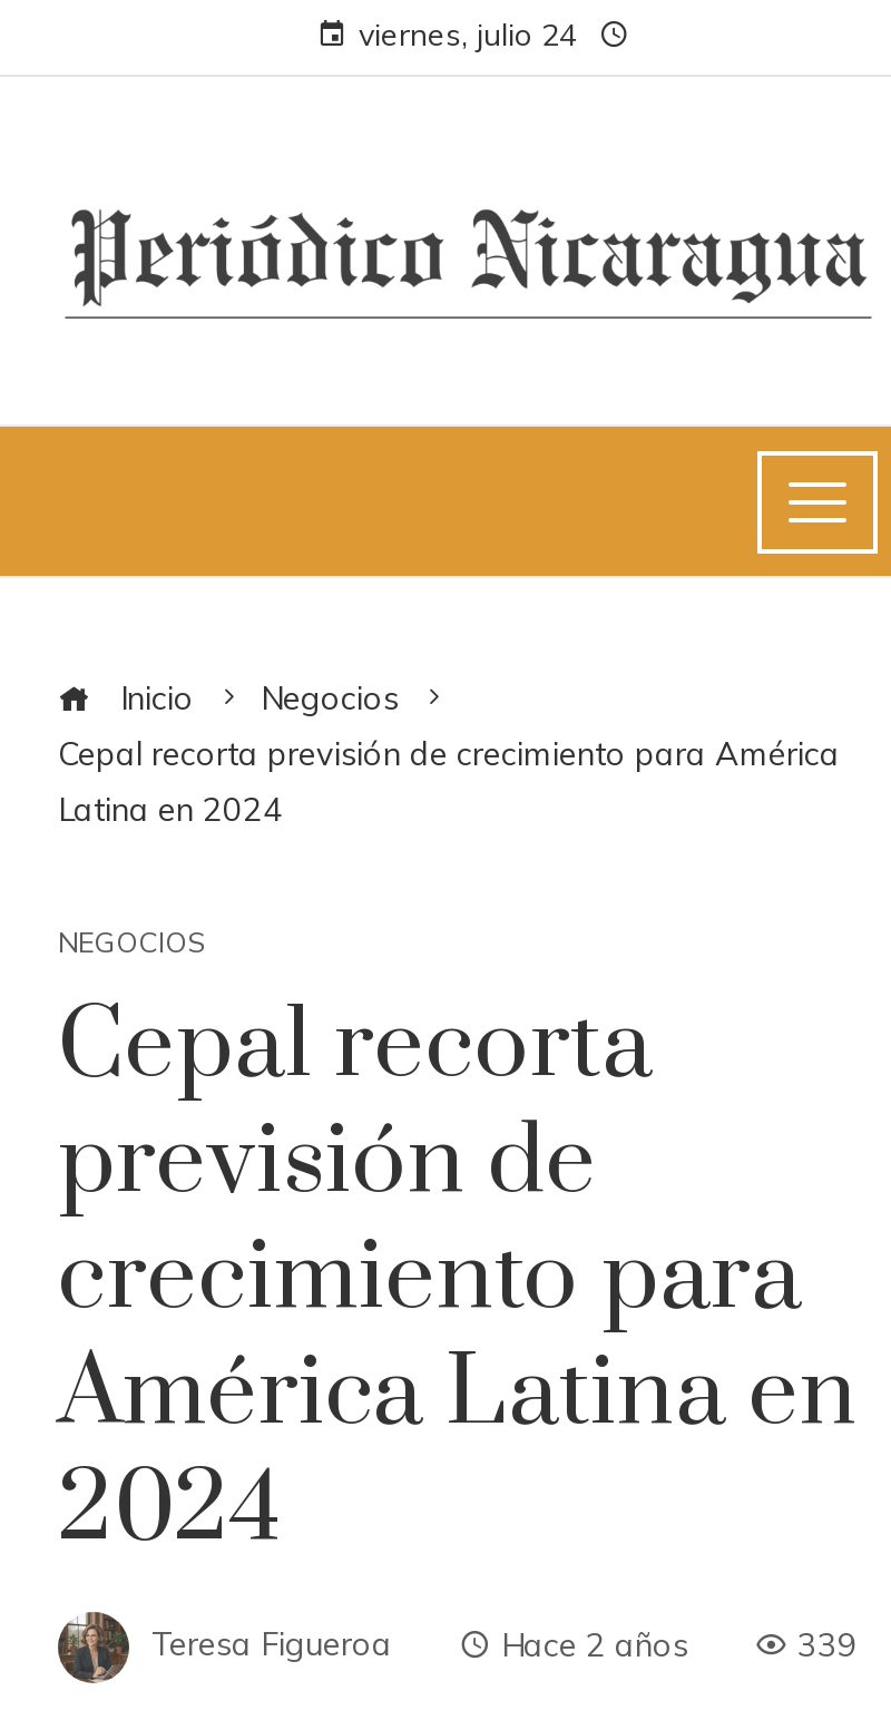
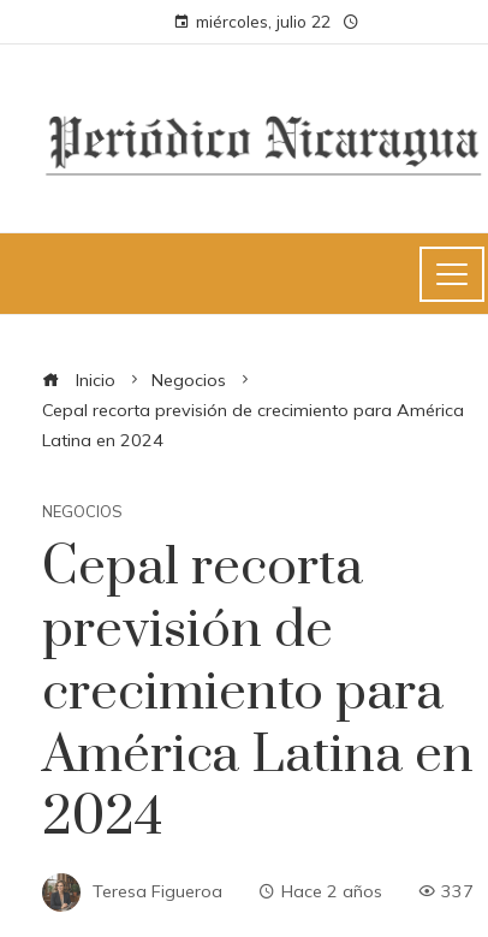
- viernes, julio 24
+ miércoles, julio 22

- 339
+ 337
